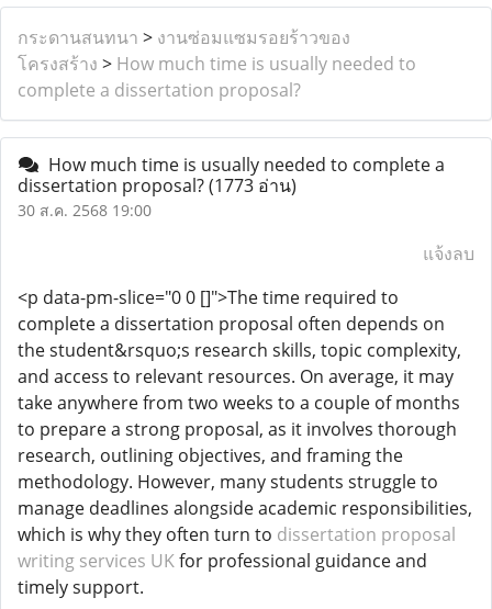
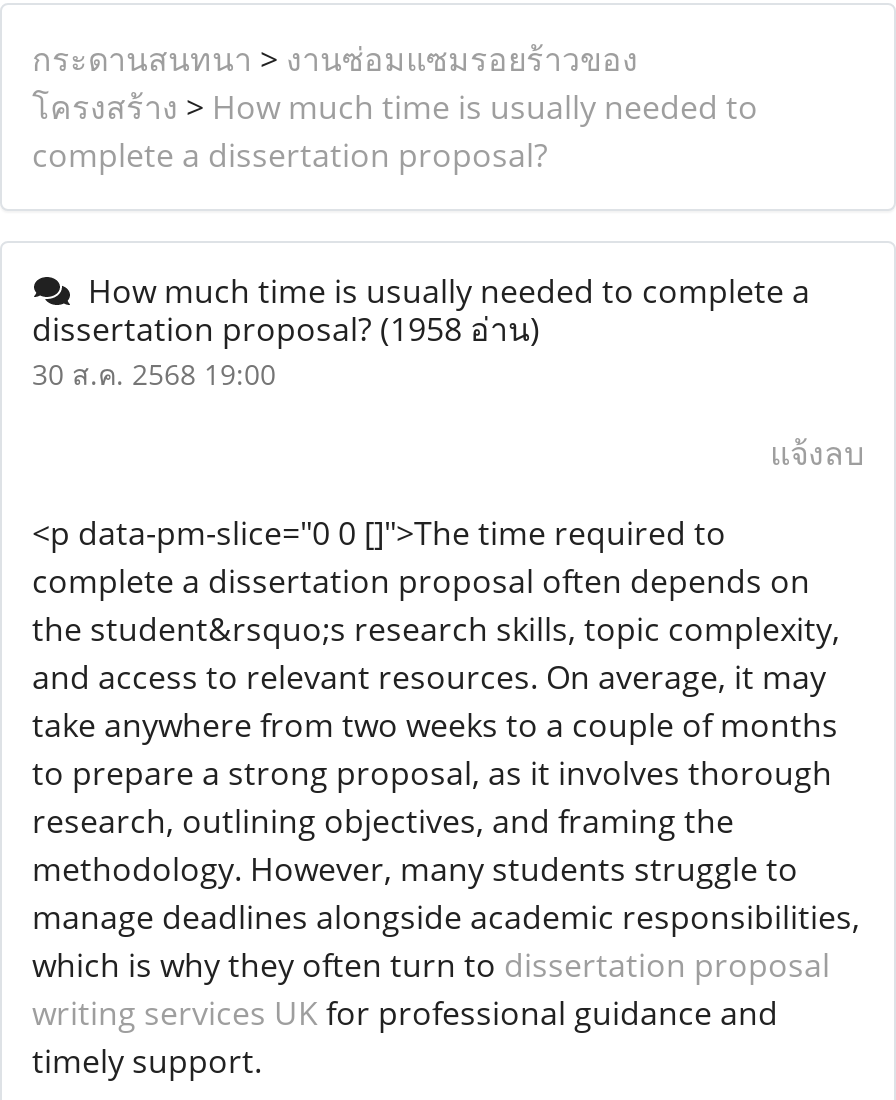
- dissertation proposal? (1773 อ่าน)
+ dissertation proposal? (1958 อ่าน)
